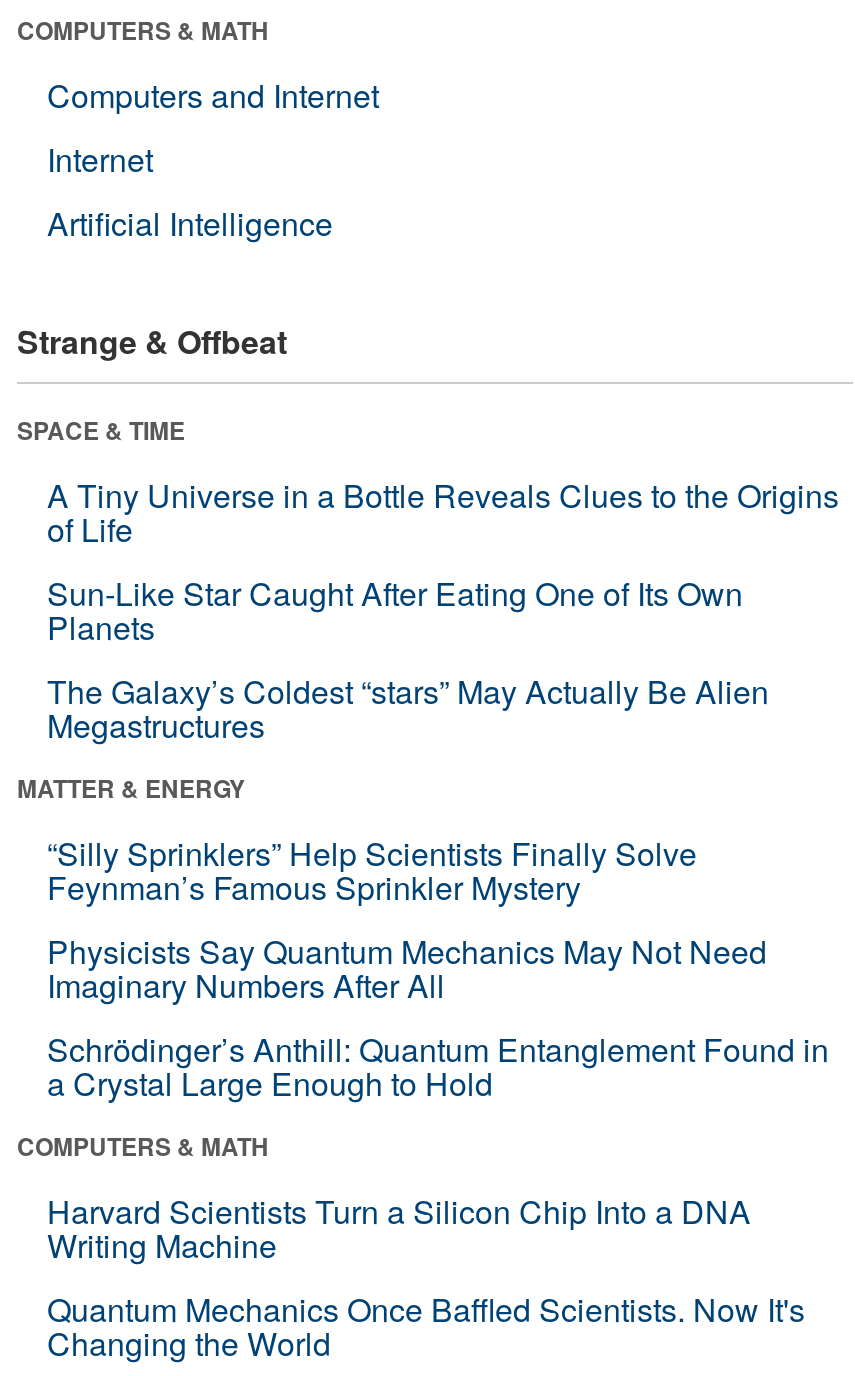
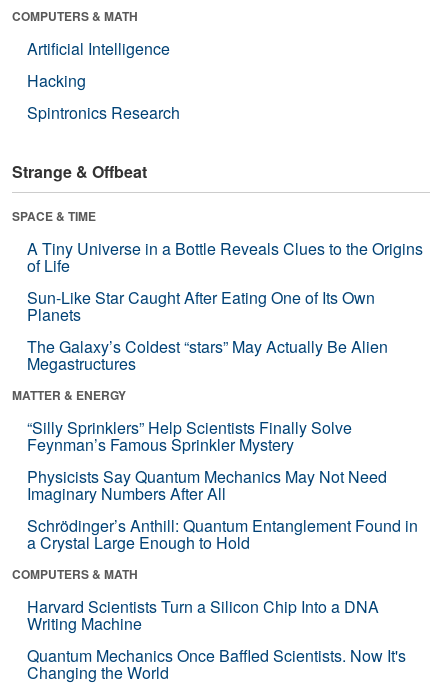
- Computers and Internet
- Internet

moved up: Artificial Intelligence

+ Hacking
+ Spintronics Research
